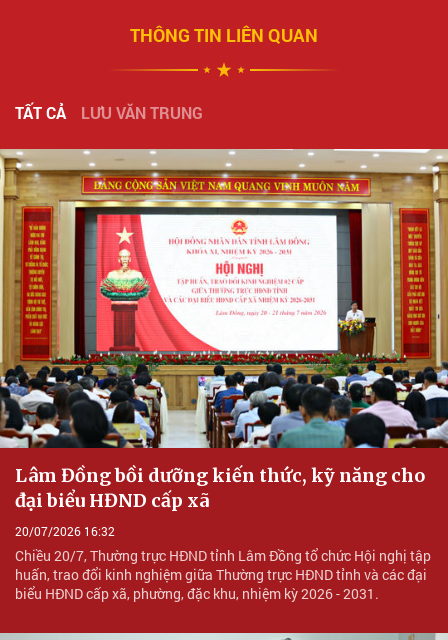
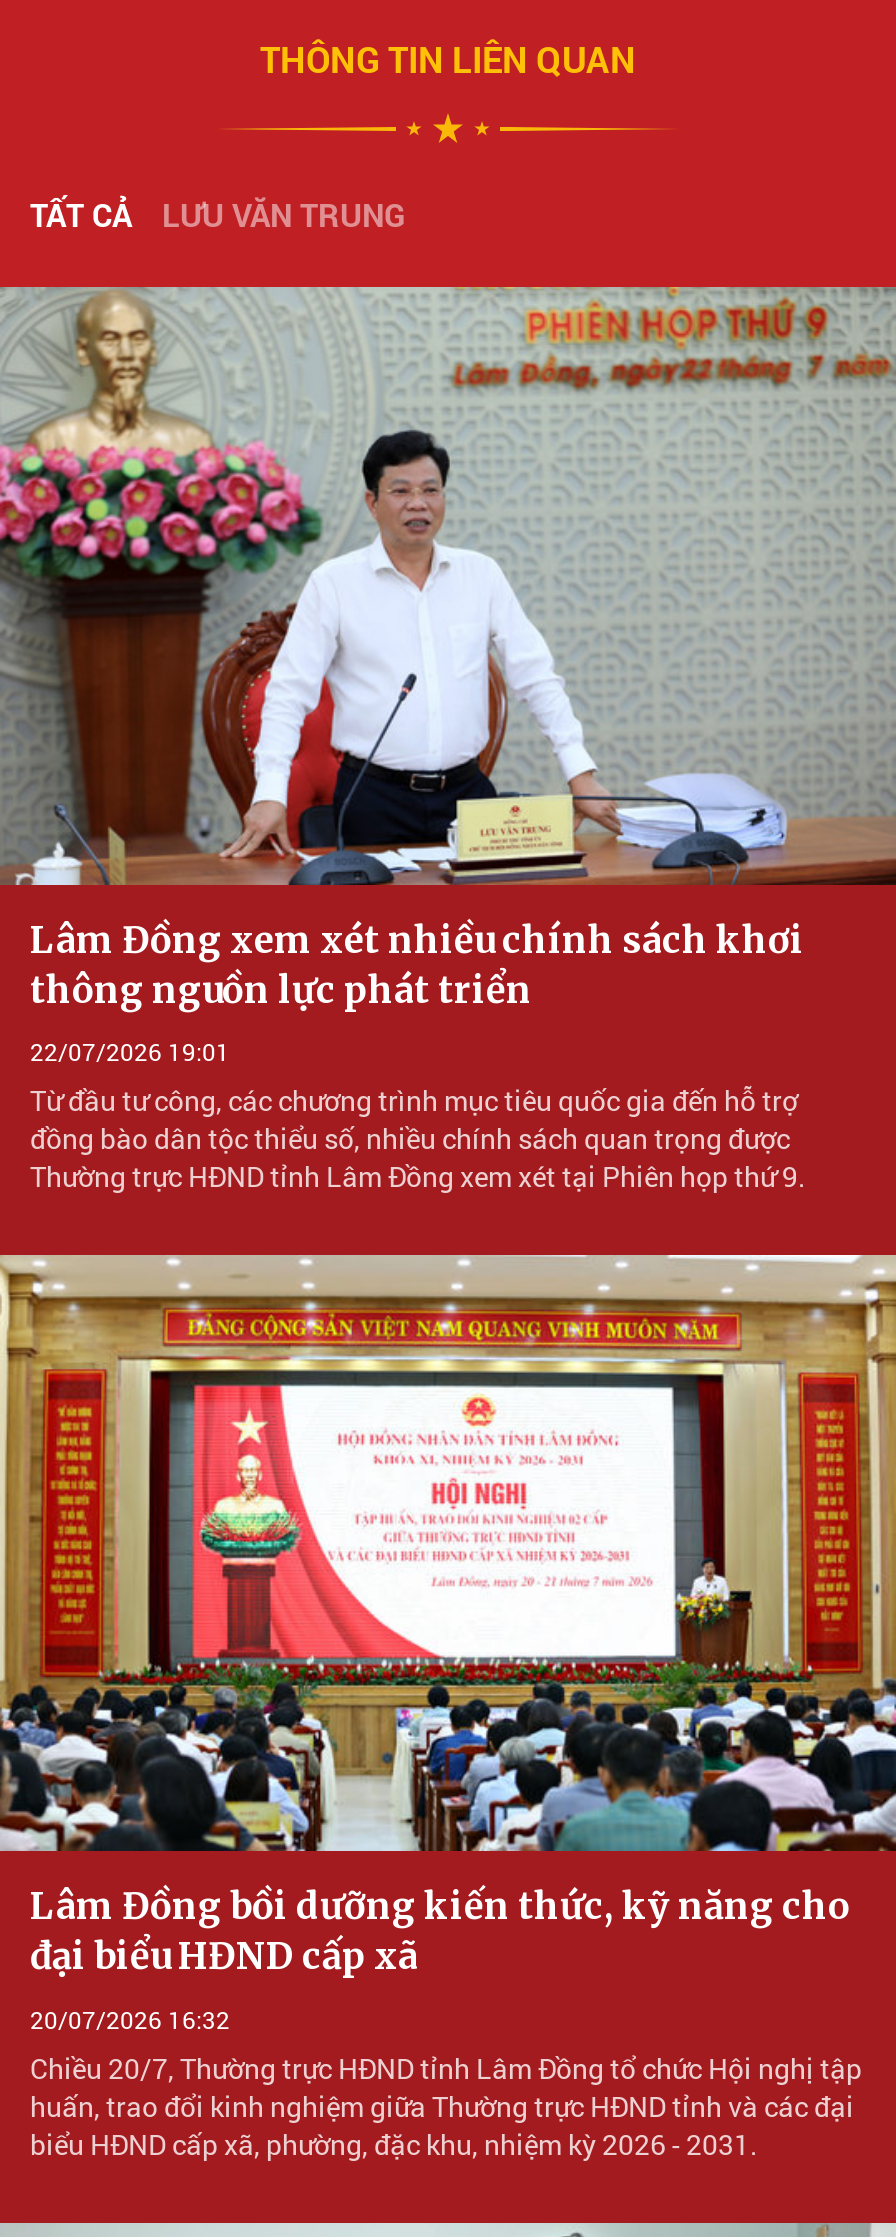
+ [image]
+ Lâm Đồng xem xét nhiều chính sách khơi
+ thông nguồn lực phát triển
+ 22/07/2026 19:01
+ Từ đầu tư công, các chương trình mục tiêu quốc gia đến hỗ trợ
+ đồng bào dân tộc thiểu số, nhiều chính sách quan trọng được
+ Thường trực HĐND tỉnh Lâm Đồng xem xét tại Phiên họp thứ 9.
